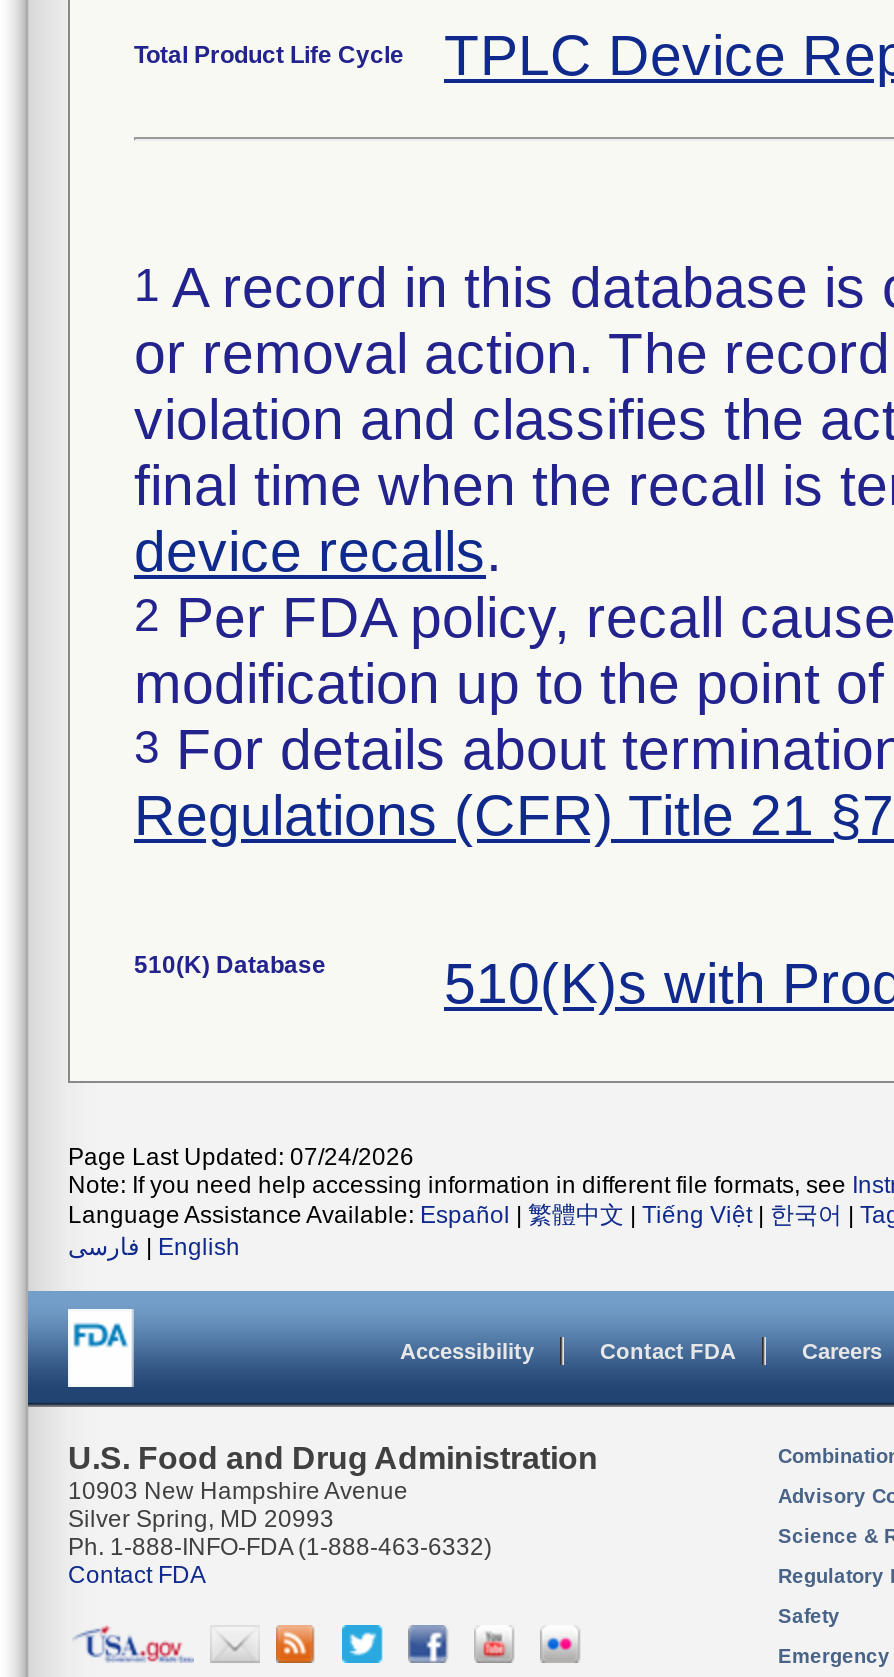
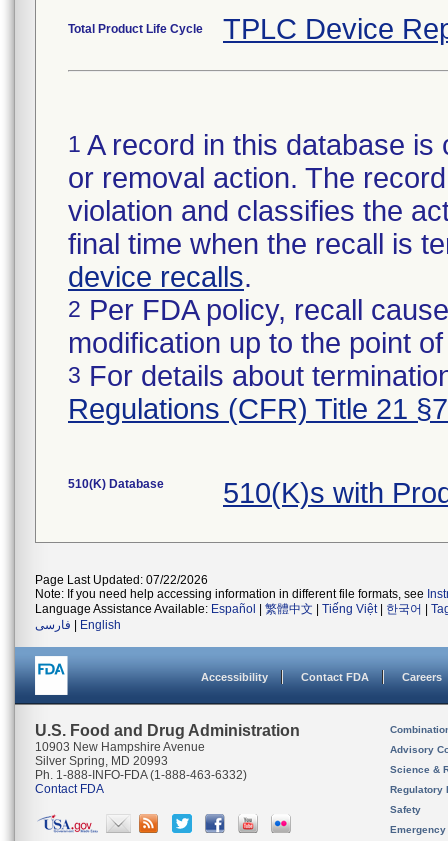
- Page Last Updated: 07/24/2026
+ Page Last Updated: 07/22/2026
